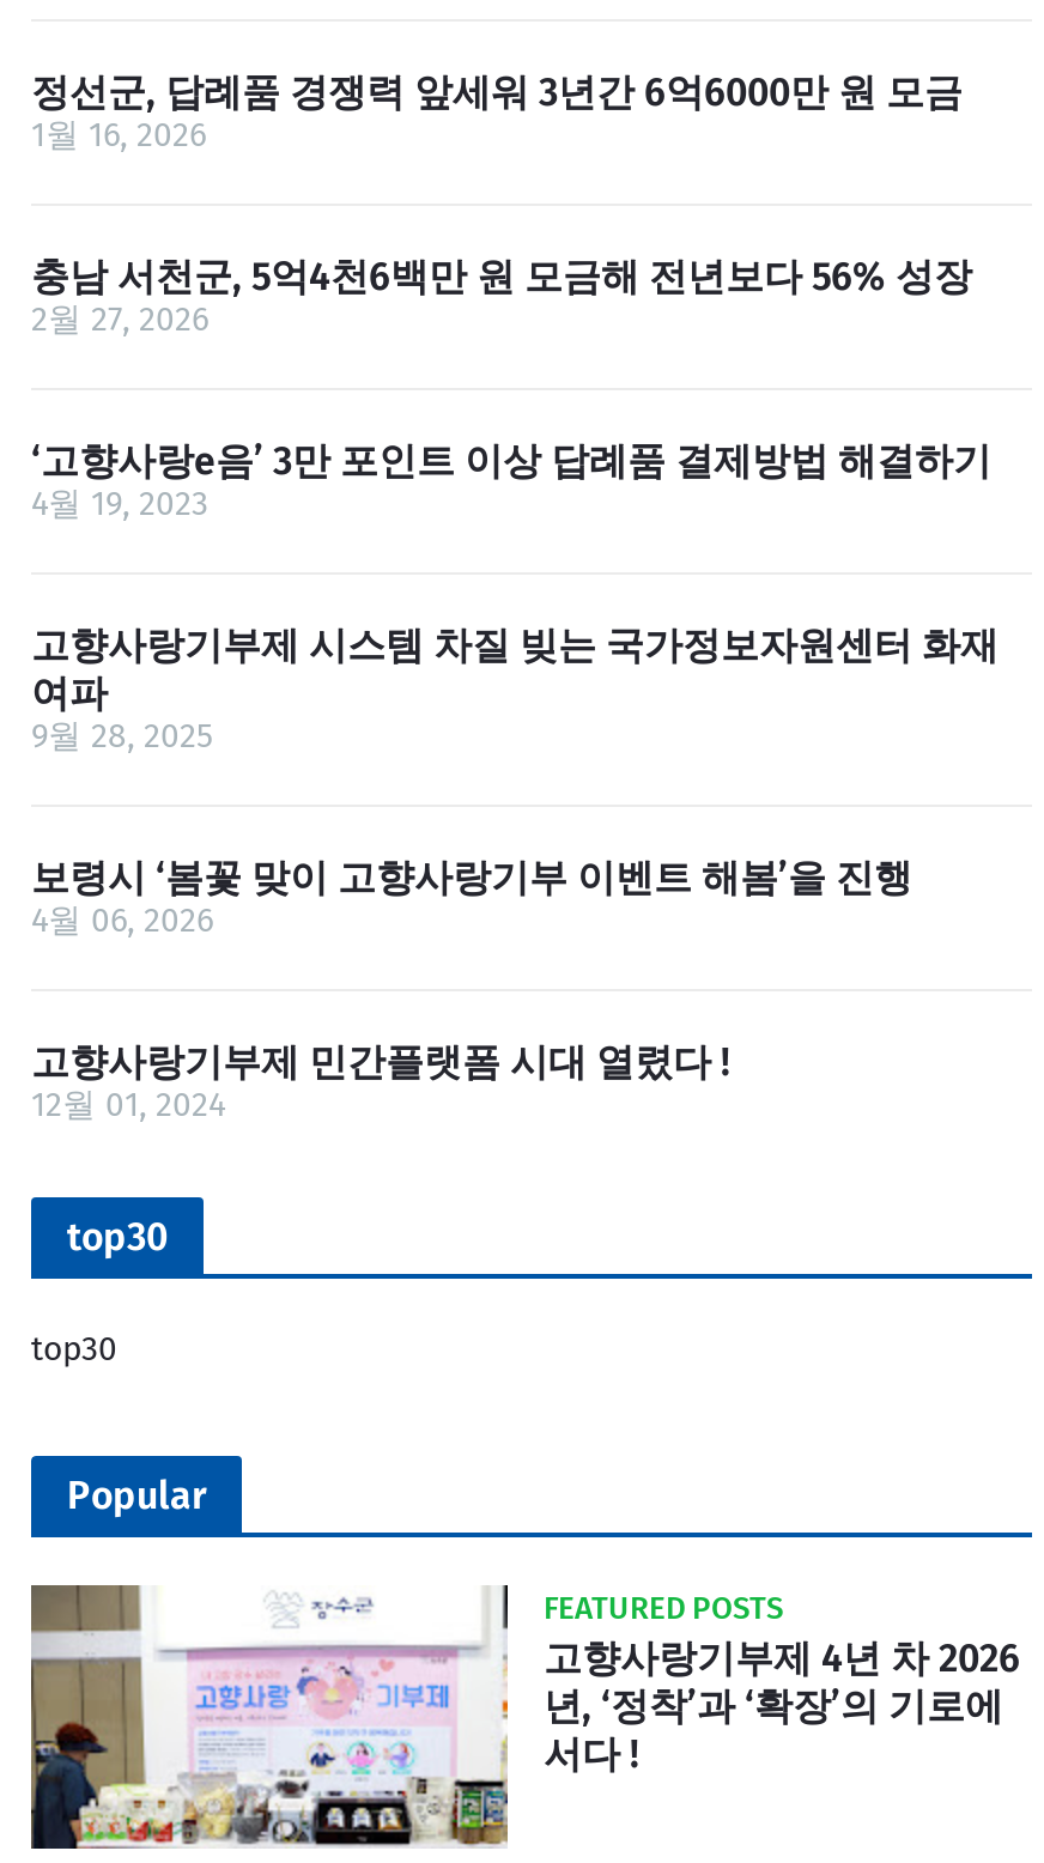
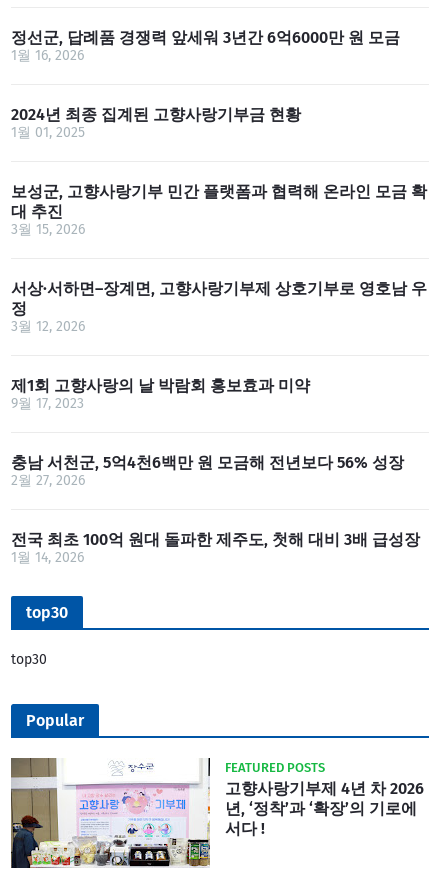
+ 2024년 최종 집계된 고향사랑기부금 현황
+ 1월 01, 2025
+ 보성군, 고향사랑기부 민간 플랫폼과 협력해 온라인 모금 확
+ 대 추진
+ 3월 15, 2026
+ 서상·서하면–장계면, 고향사랑기부제 상호기부로 영호남 우
+ 정
+ 3월 12, 2026
+ 제1회 고향사랑의 날 박람회 홍보효과 미약
+ 9월 17, 2023

moved down: 충남 서천군, 5억4천6백만 원 모금해 전년보다 56% 성장 | 2월 27, 2026

- ‘고향사랑e음’ 3만 포인트 이상 답례품 결제방법 해결하기
- 4월 19, 2023
- 고향사랑기부제 시스템 차질 빚는 국가정보자원센터 화재
- 여파
- 9월 28, 2025
- 보령시 ‘봄꽃 맞이 고향사랑기부 이벤트 해봄’을 진행
- 4월 06, 2026
- 고향사랑기부제 민간플랫폼 시대 열렸다 !
- 12월 01, 2024
+ 전국 최초 100억 원대 돌파한 제주도, 첫해 대비 3배 급성장
+ 1월 14, 2026
